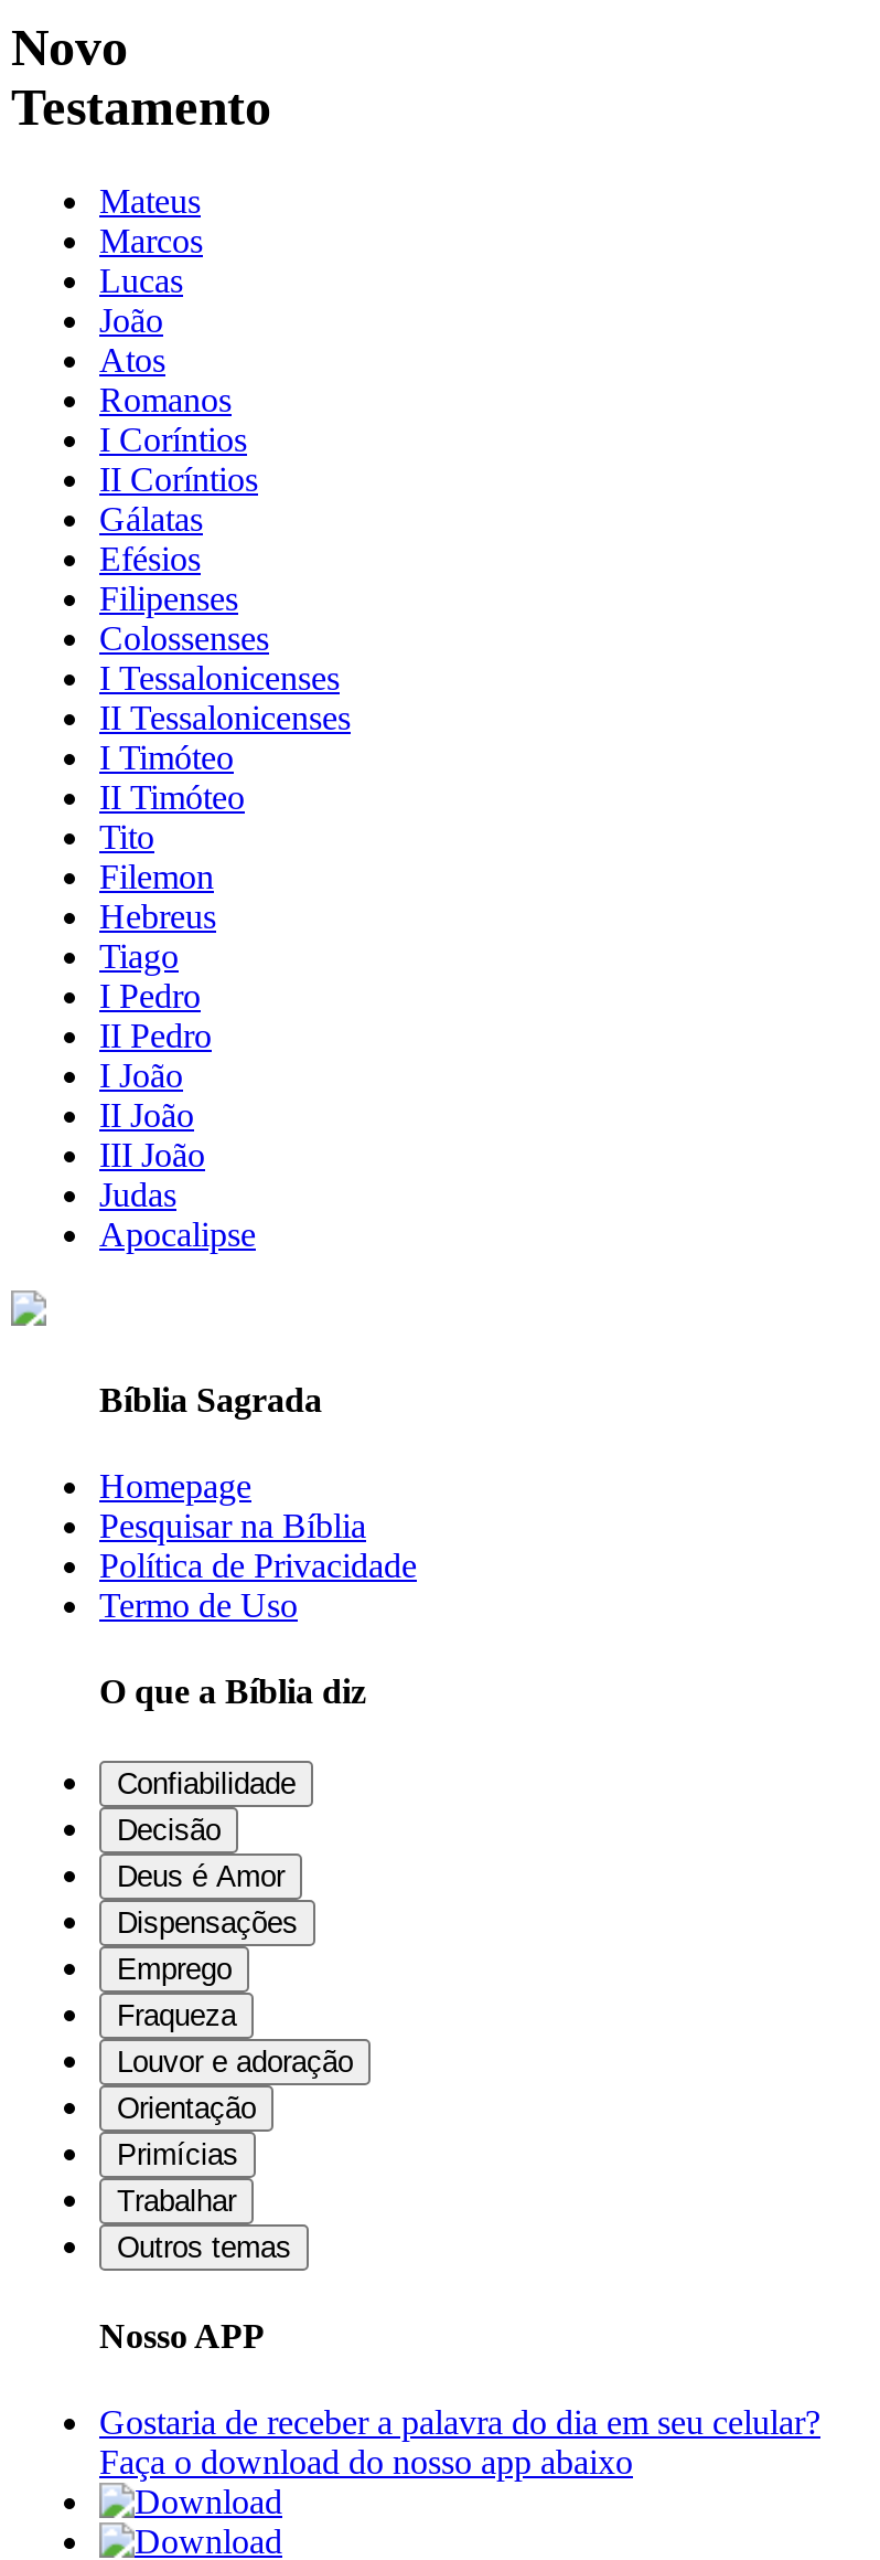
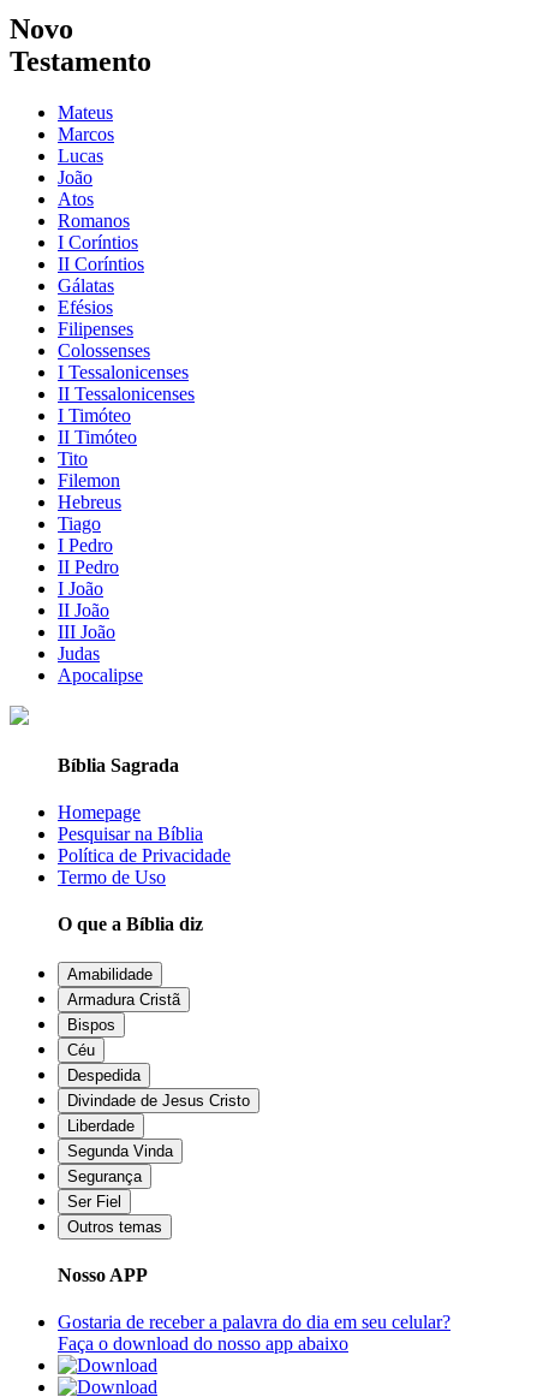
- Confiabilidade
- Decisão
- Deus é Amor
- Dispensações
- Emprego
- Fraqueza
- Louvor e adoração
- Orientação
- Primícias
- Trabalhar
+ Amabilidade
+ Armadura Cristã
+ Bispos
+ Céu
+ Despedida
+ Divindade de Jesus Cristo
+ Liberdade
+ Segunda Vinda
+ Segurança
+ Ser Fiel
